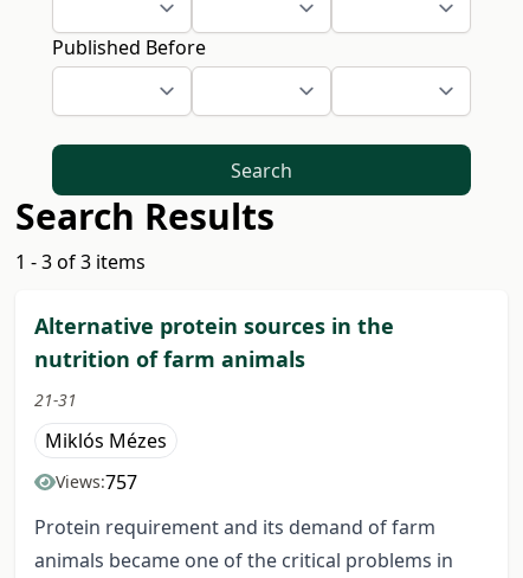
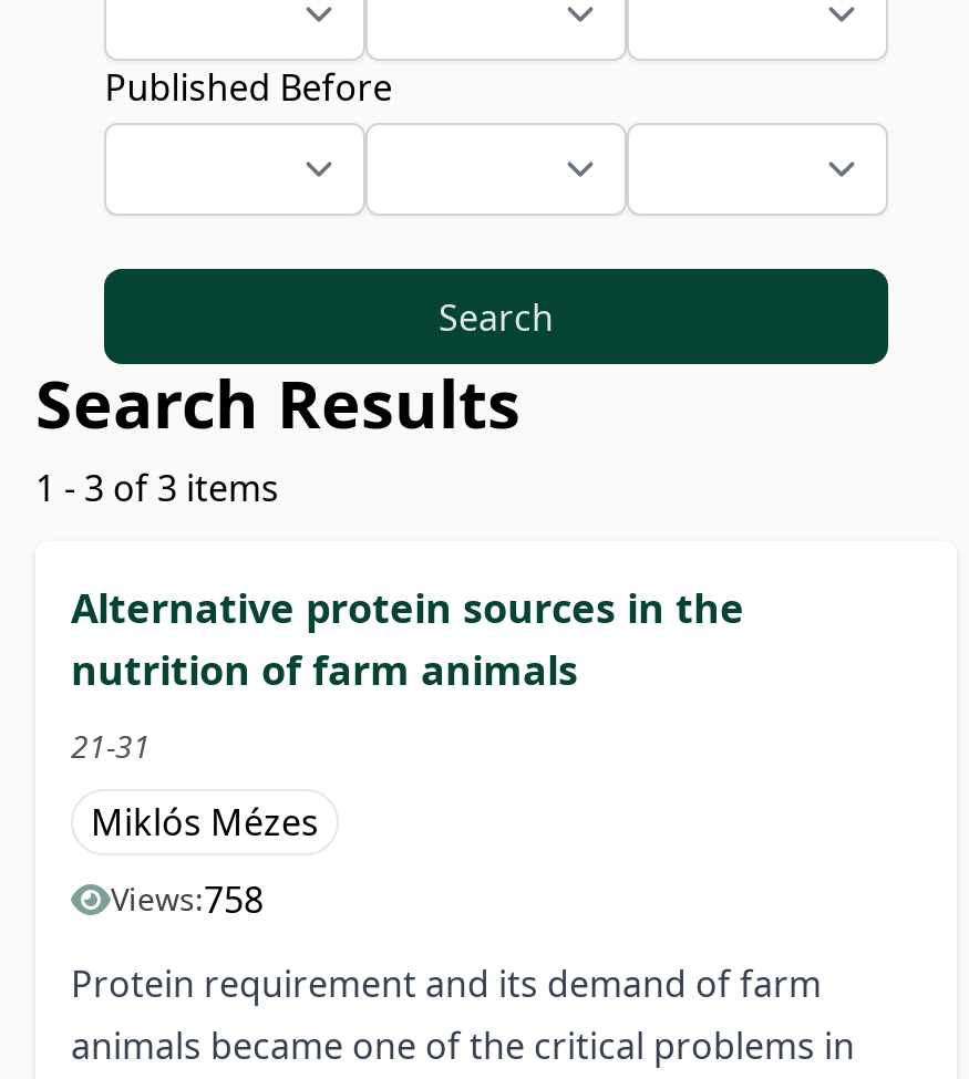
- Views:757
+ Views:758
